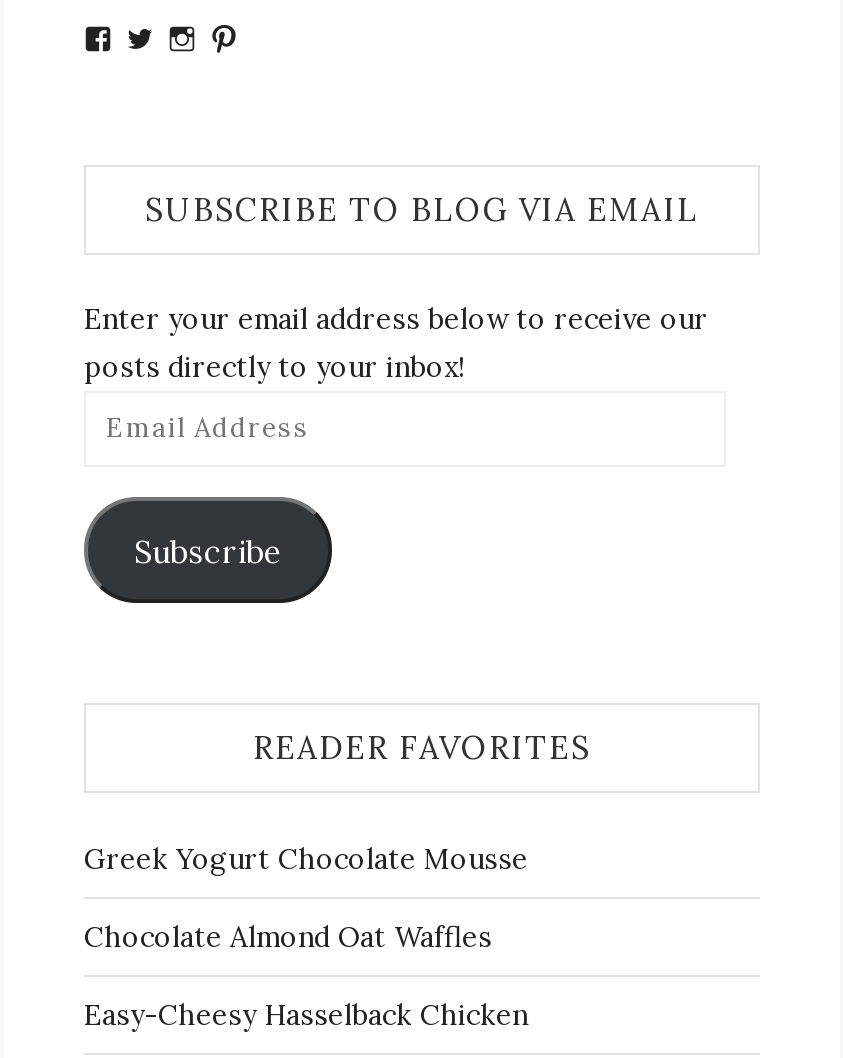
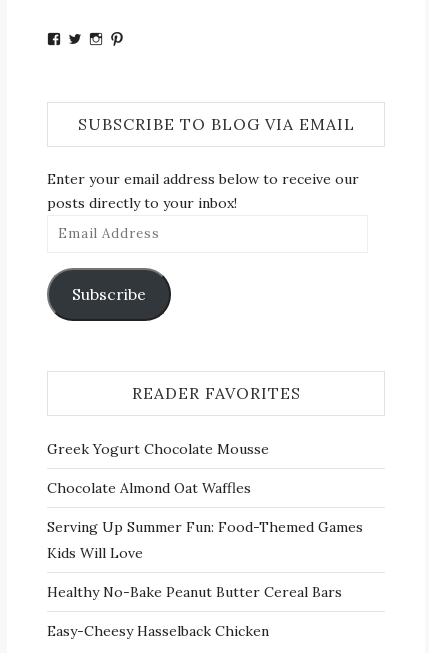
+ Serving Up Summer Fun: Food-Themed Games
+ Kids Will Love
+ Healthy No-Bake Peanut Butter Cereal Bars
